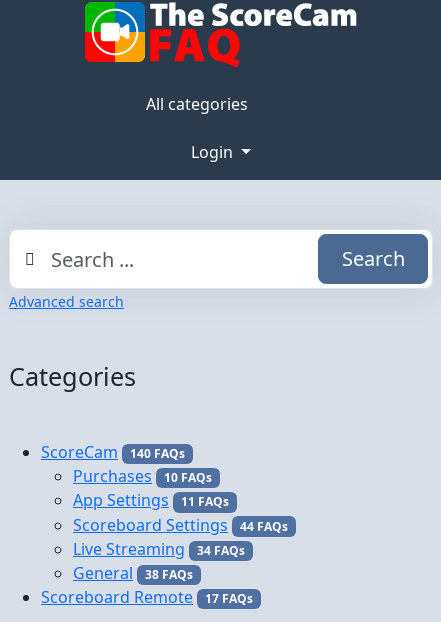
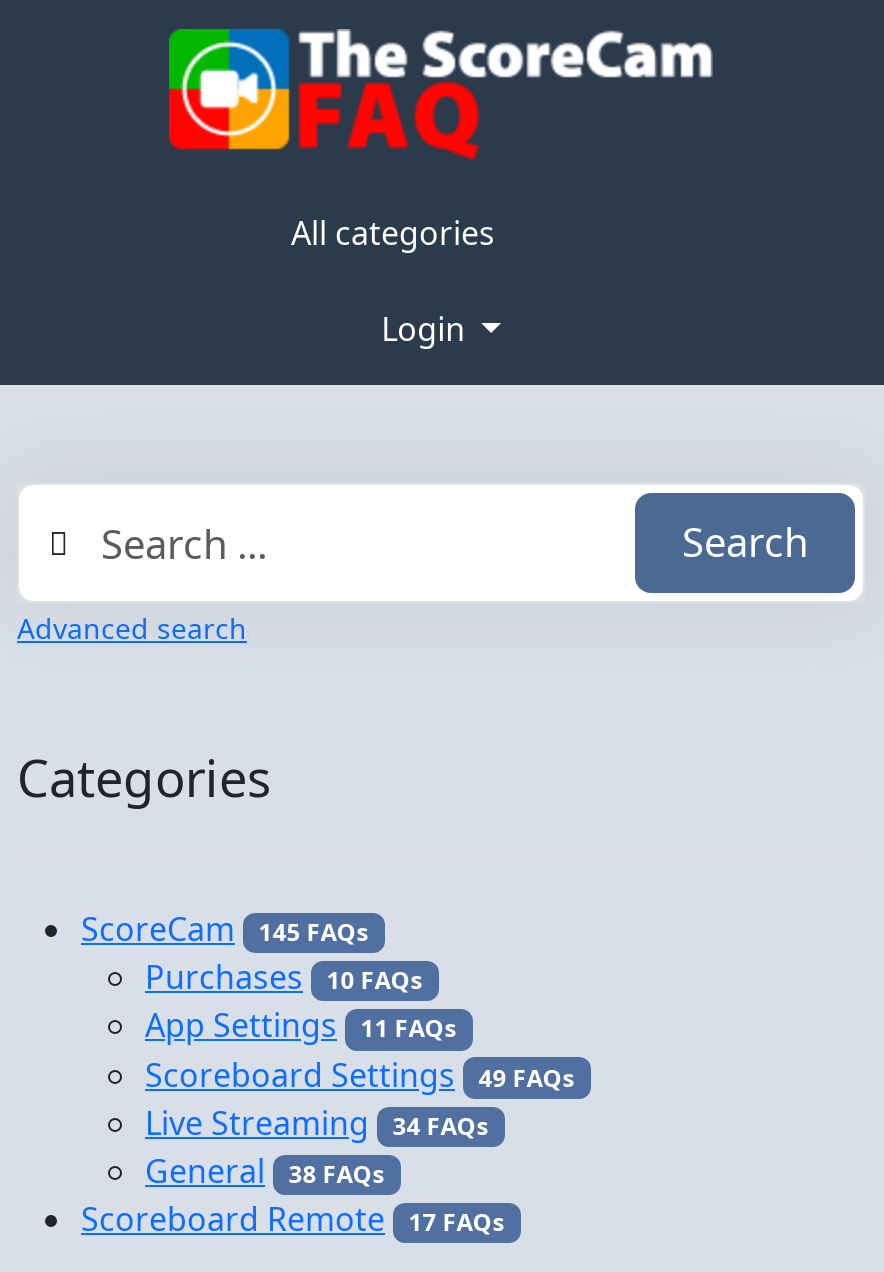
- ScoreCam 140 FAQs
+ ScoreCam 145 FAQs

- Scoreboard Settings 44 FAQs
+ Scoreboard Settings 49 FAQs
